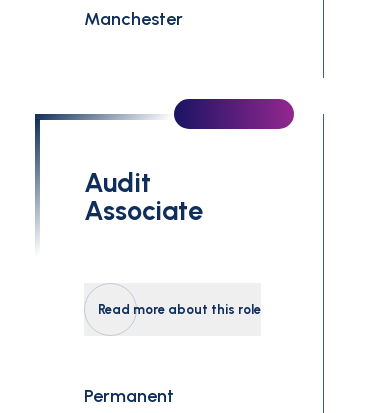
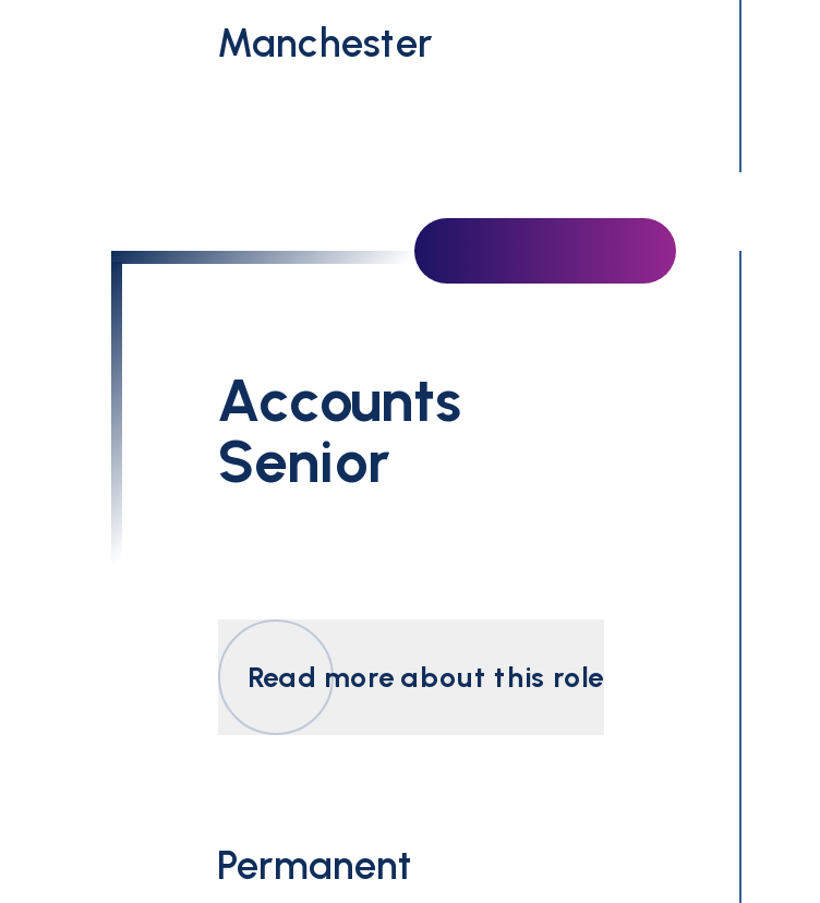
- Audit
- Associate
+ Accounts
+ Senior
